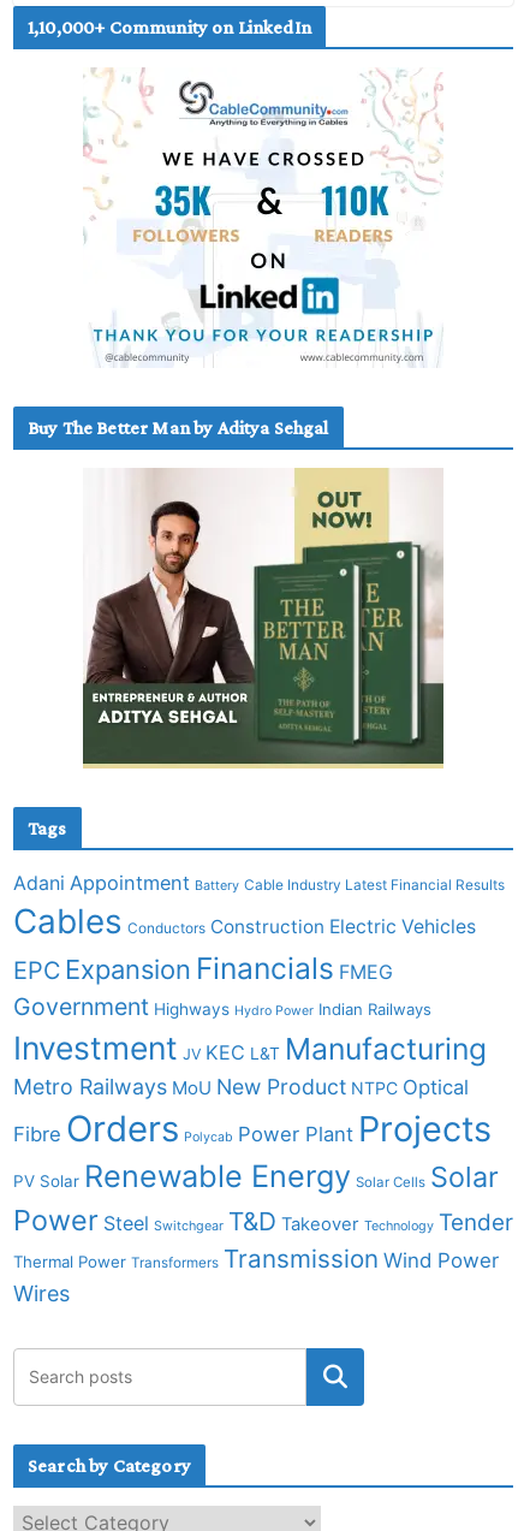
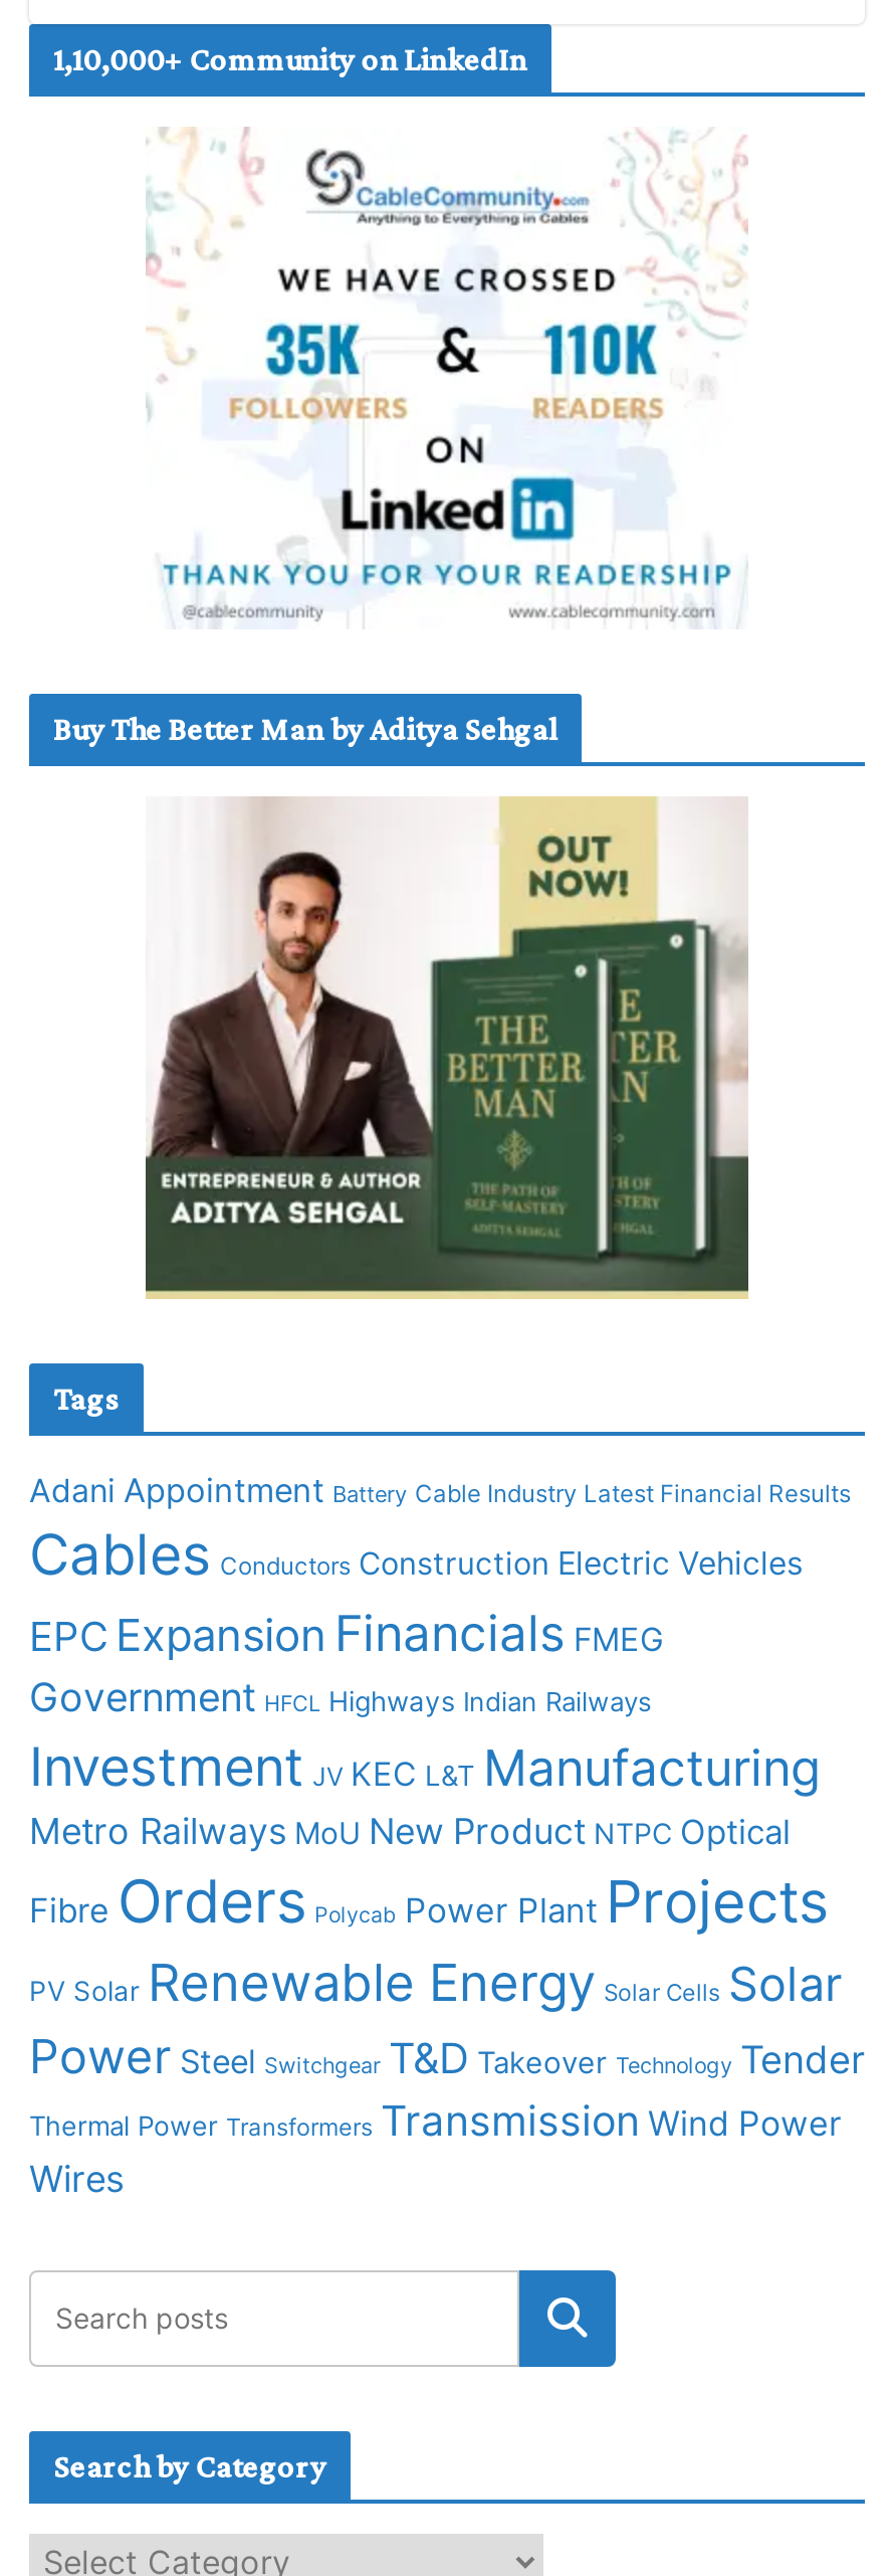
- Government Highways Hydro Power Indian Railways
+ Government HFCL Highways Indian Railways
